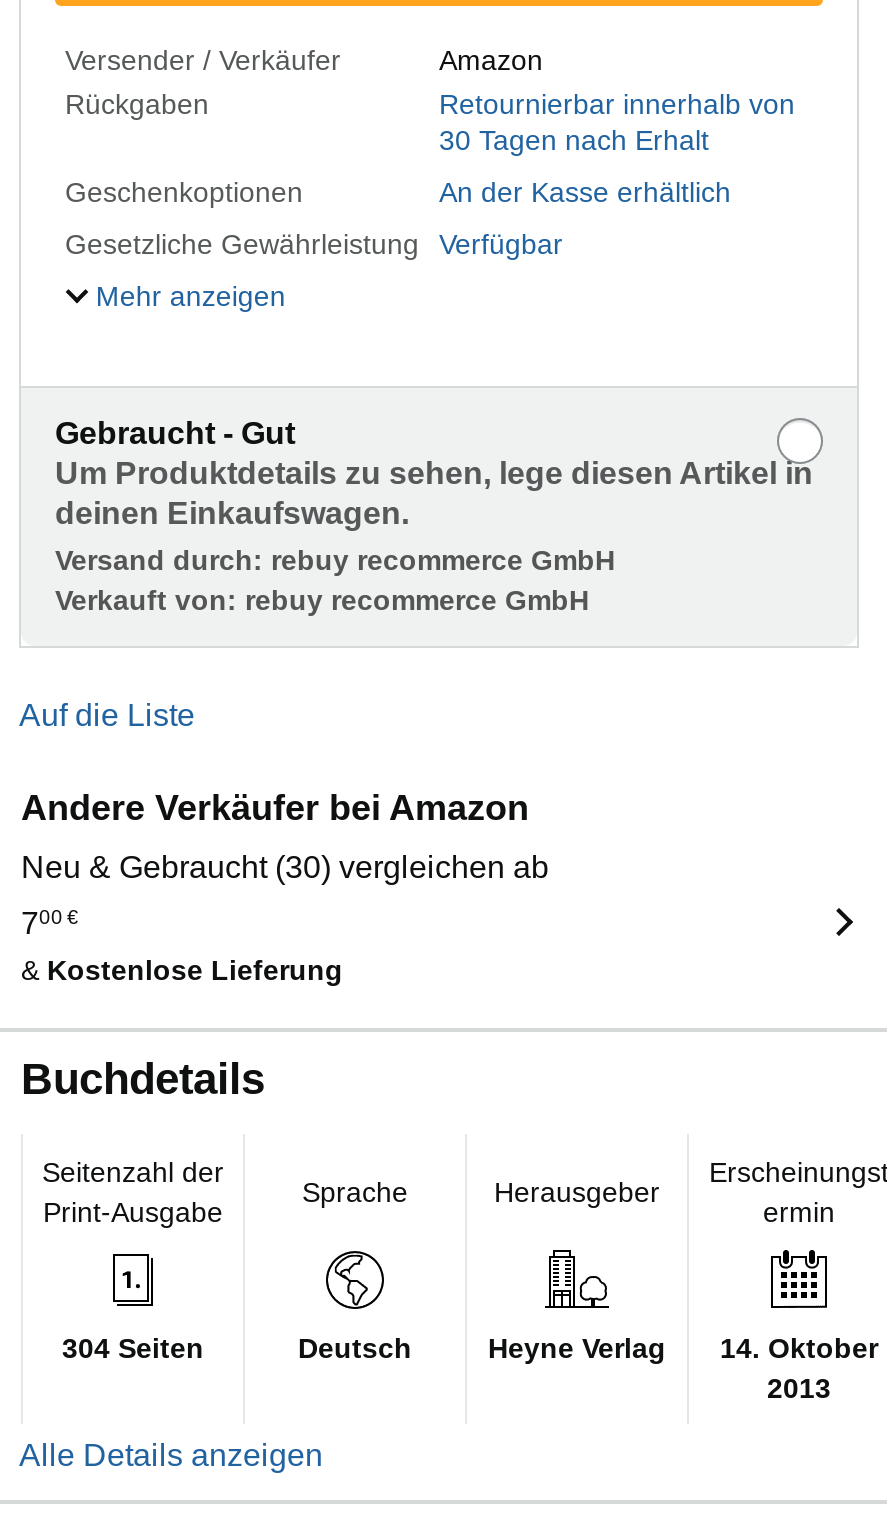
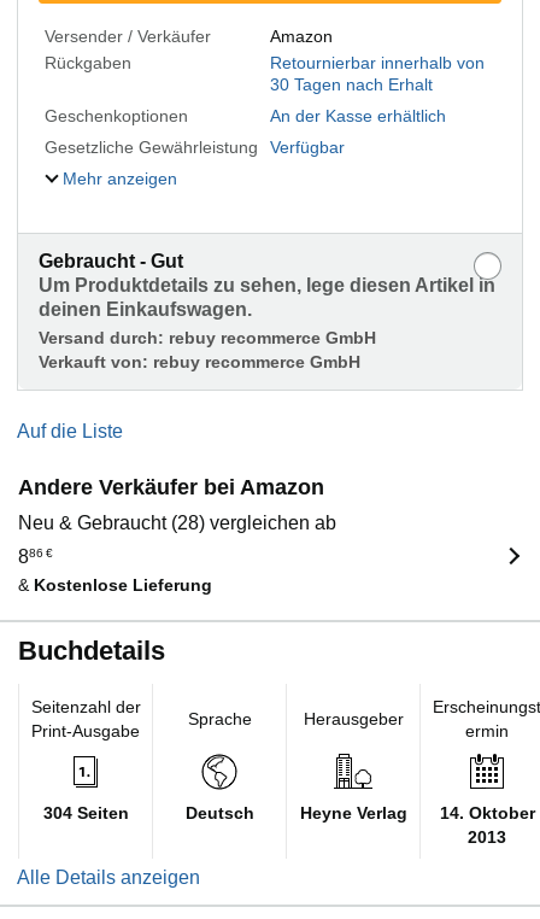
- Neu & Gebraucht (30) vergleichen ab
+ Neu & Gebraucht (28) vergleichen ab

- 700 €
+ 886 €
